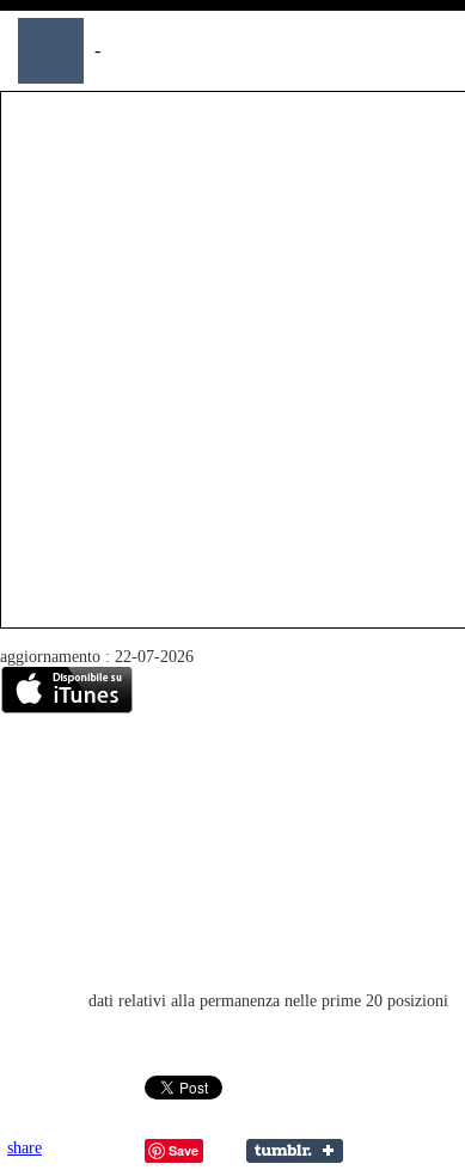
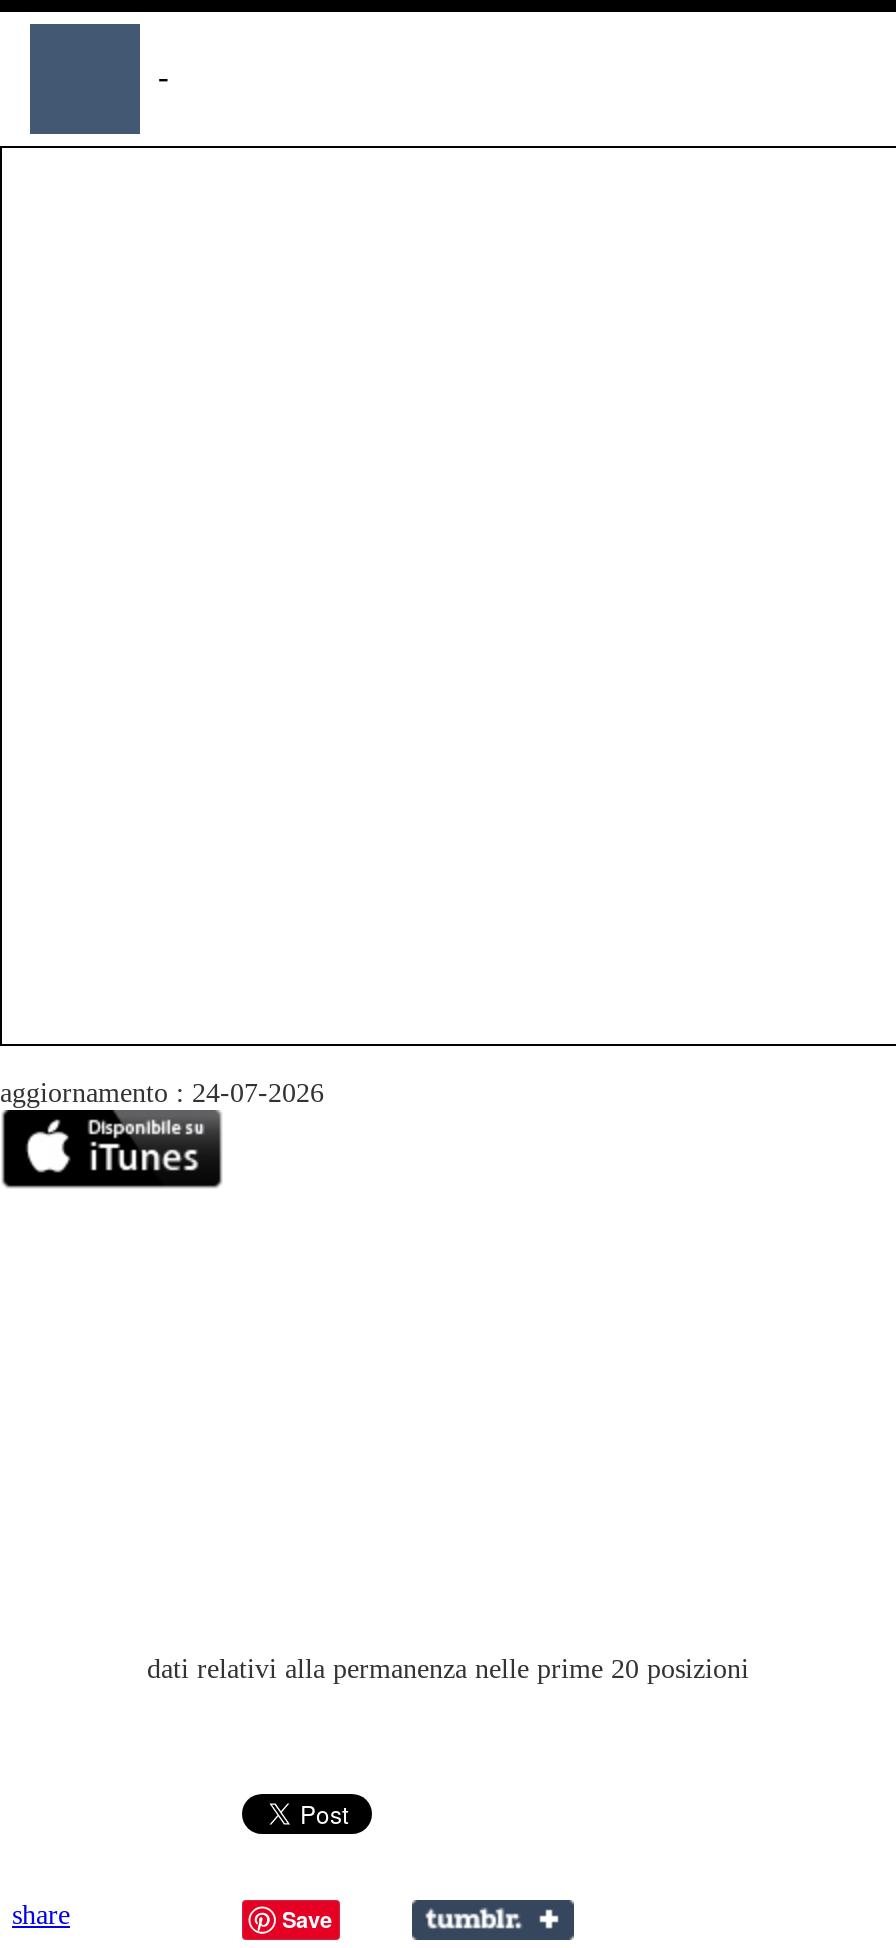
- aggiornamento : 22-07-2026
+ aggiornamento : 24-07-2026
